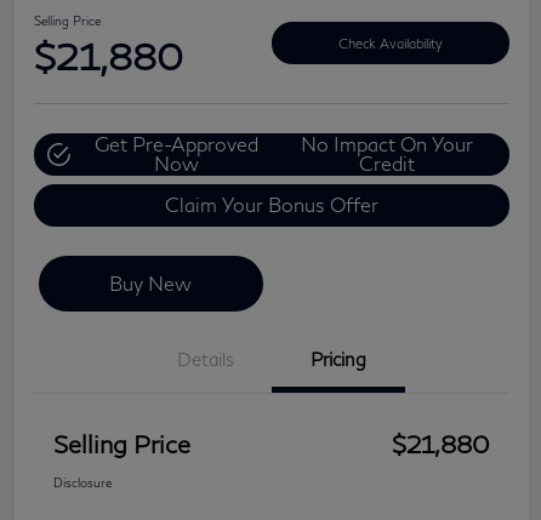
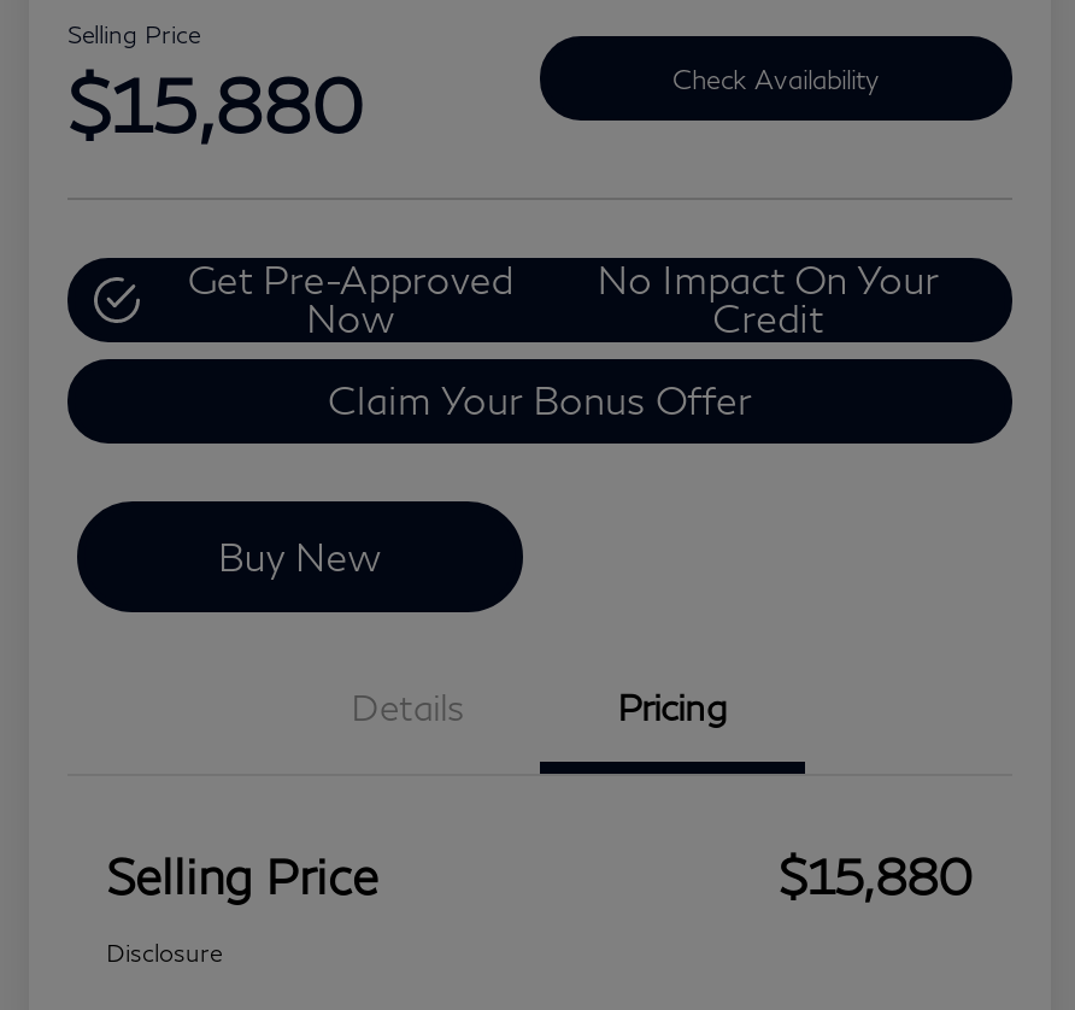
- $21,880
+ $15,880

- $21,880
+ $15,880
